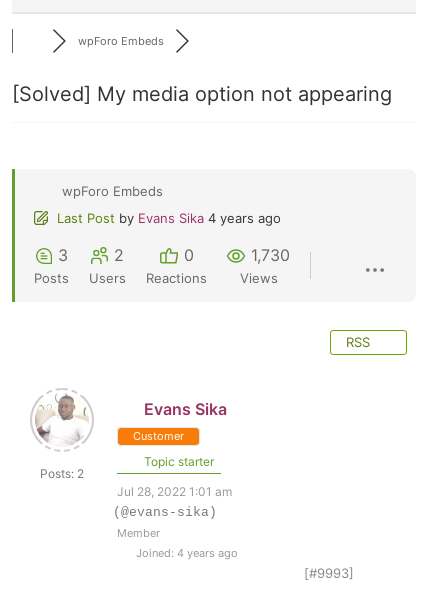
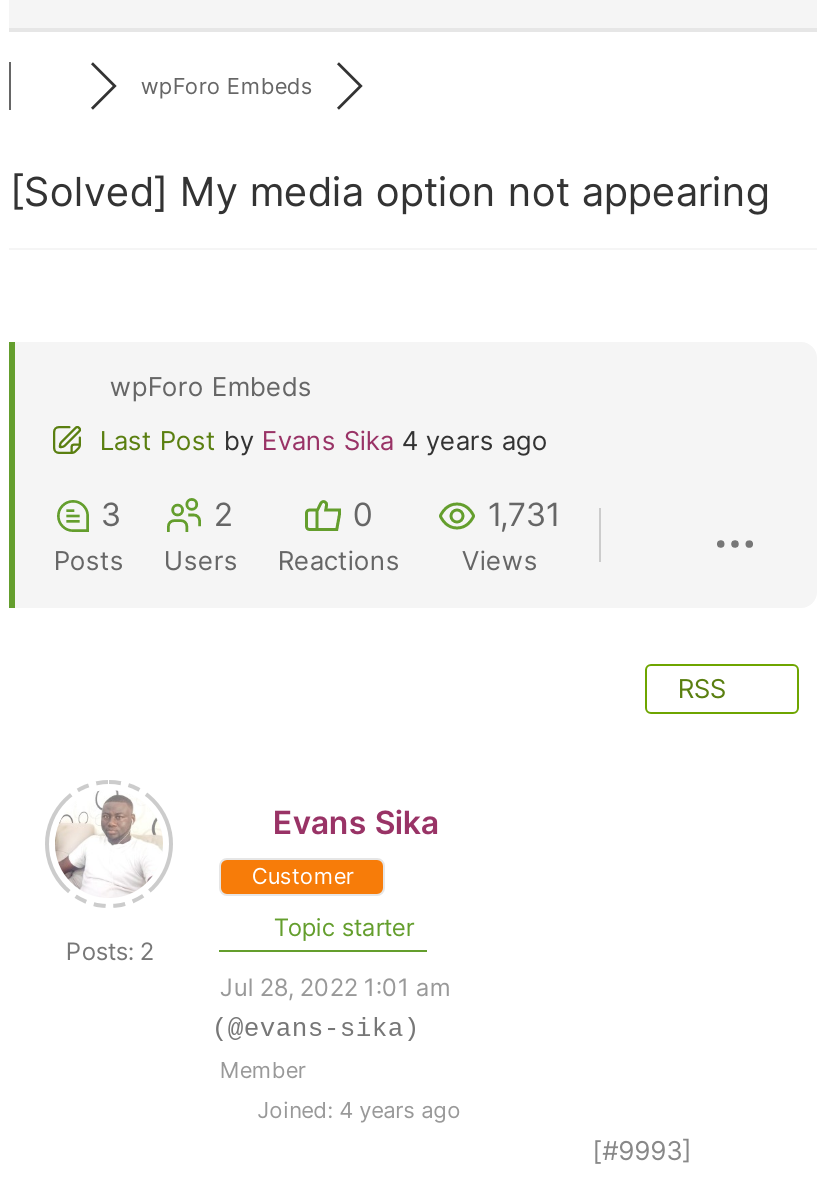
- 1,730
+ 1,731
